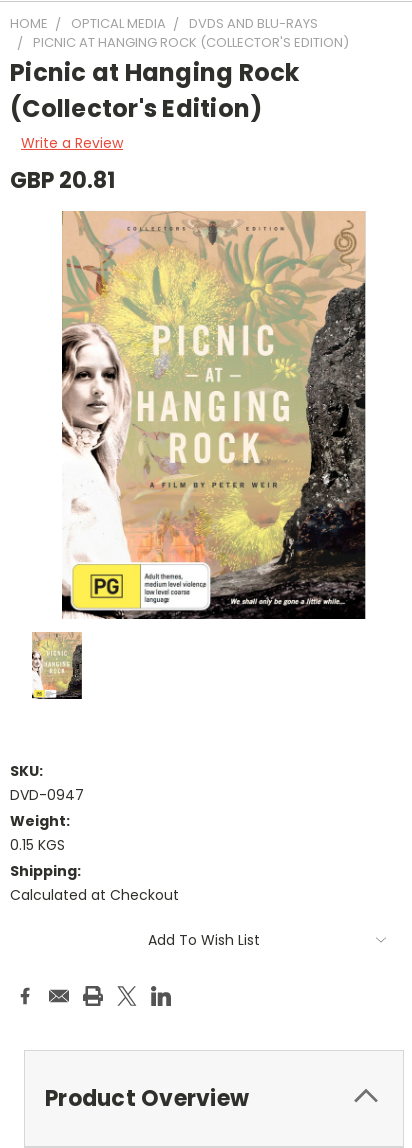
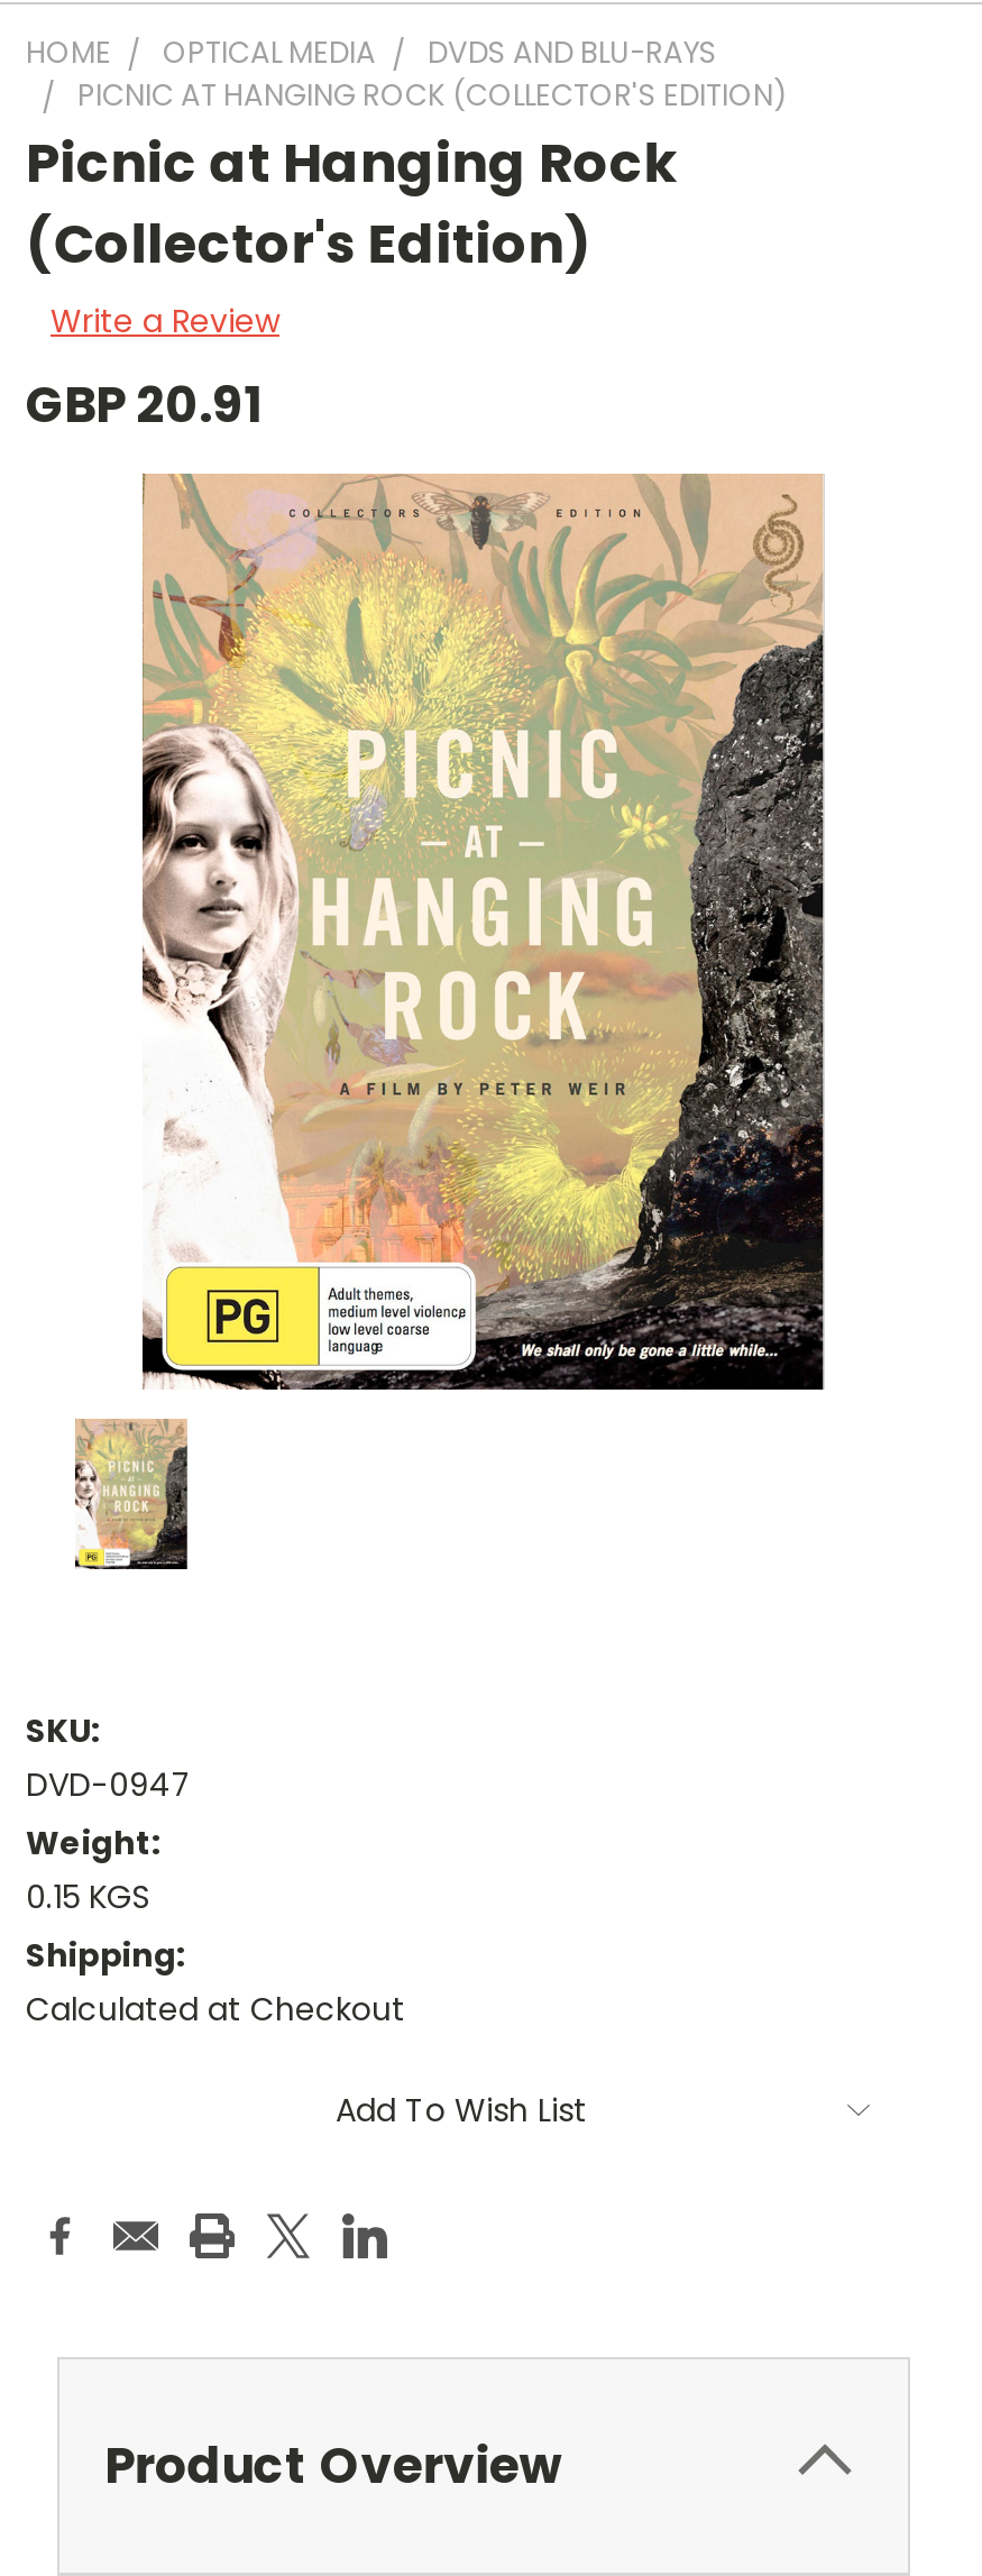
- GBP 20.81
+ GBP 20.91
